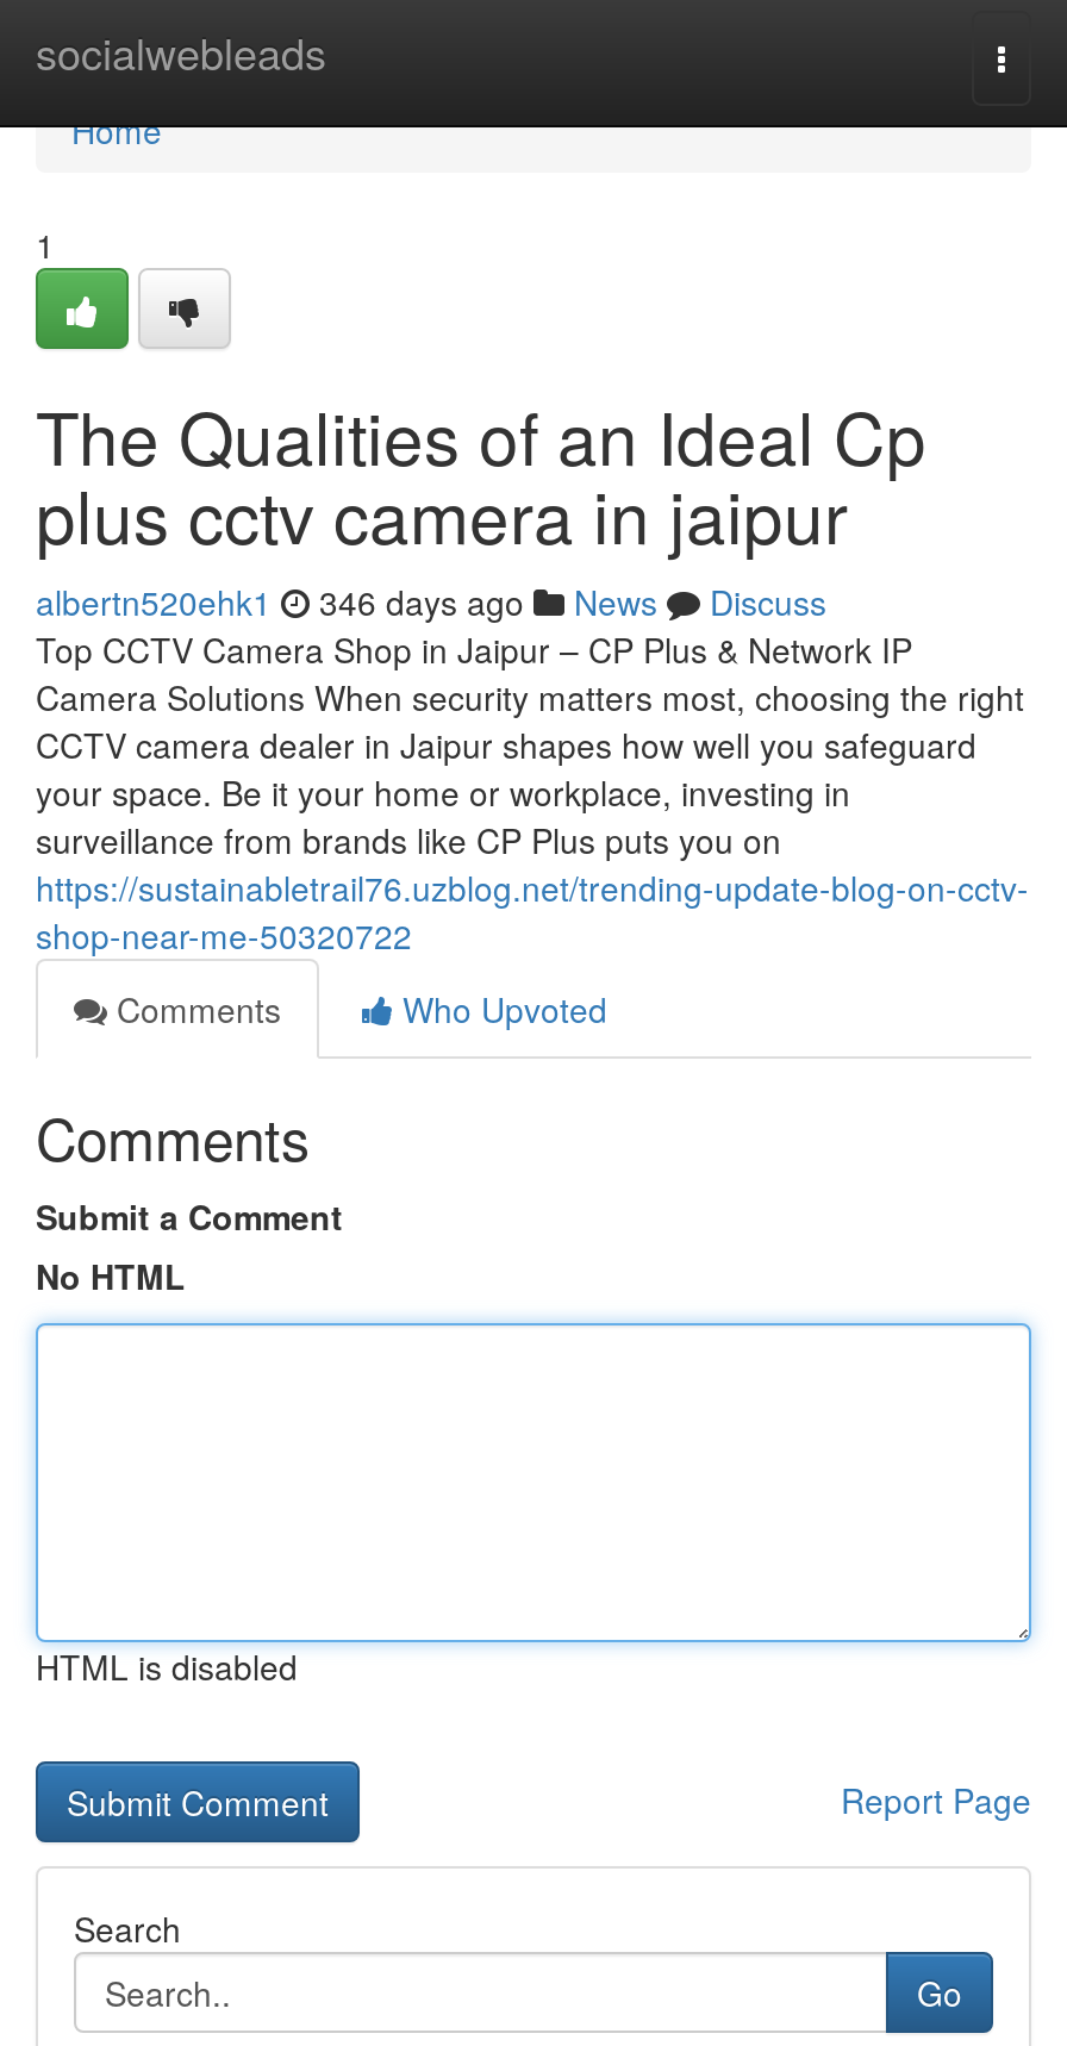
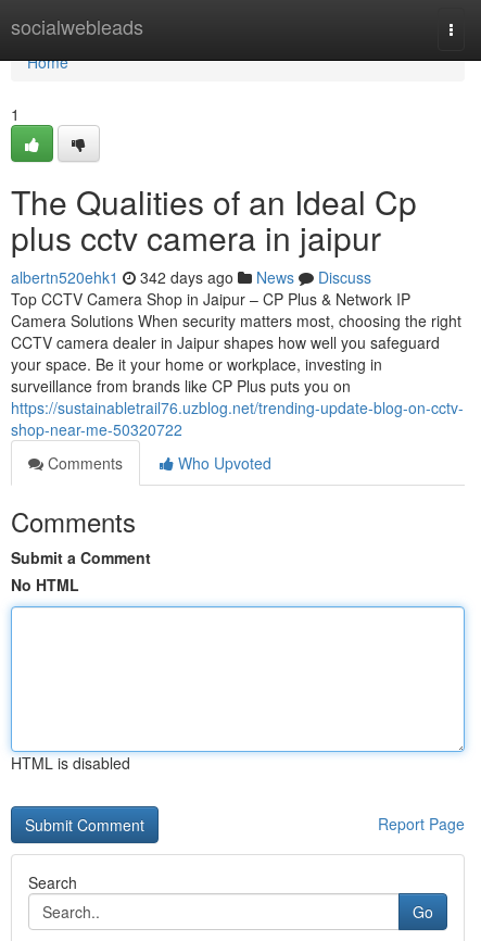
- albertn520ehk1 346 days ago News Discuss
+ albertn520ehk1 342 days ago News Discuss
